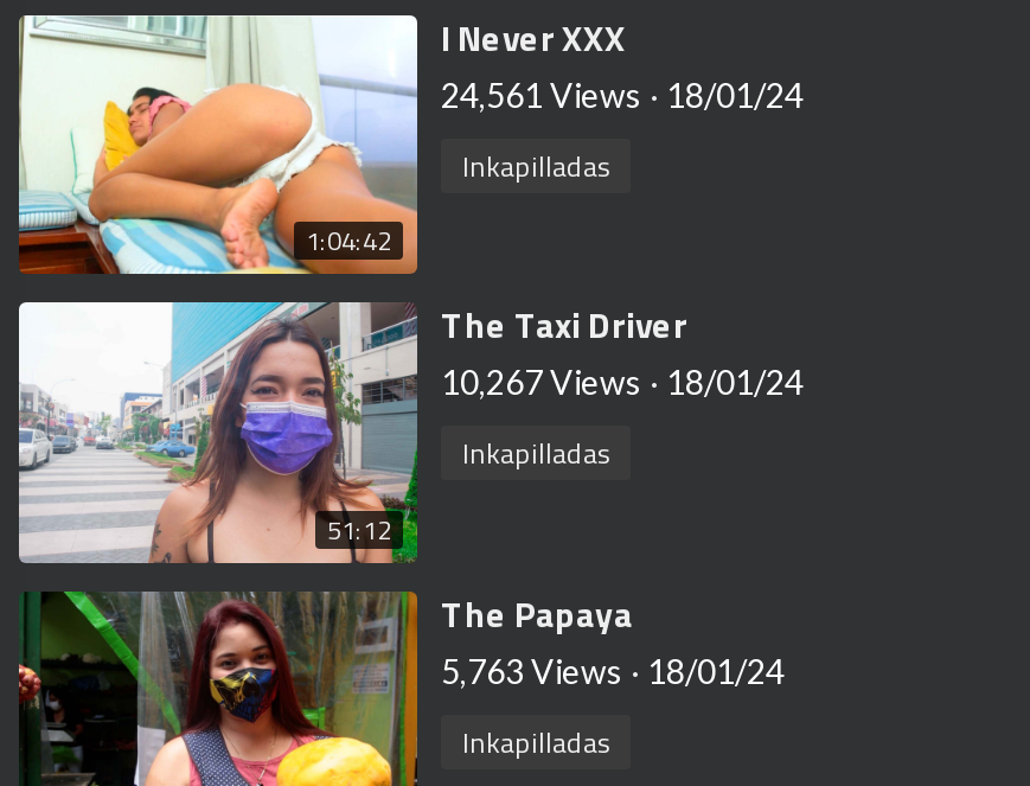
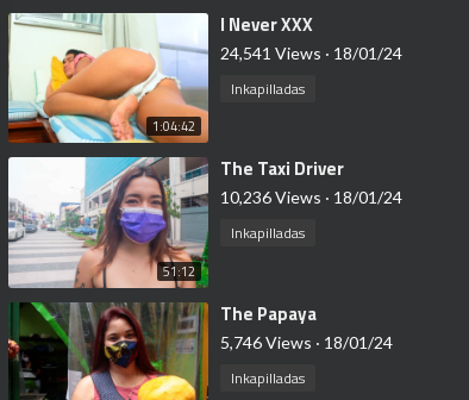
- 24,561 Views · 18/01/24
+ 24,541 Views · 18/01/24

- 10,267 Views · 18/01/24
+ 10,236 Views · 18/01/24

- 5,763 Views · 18/01/24
+ 5,746 Views · 18/01/24
